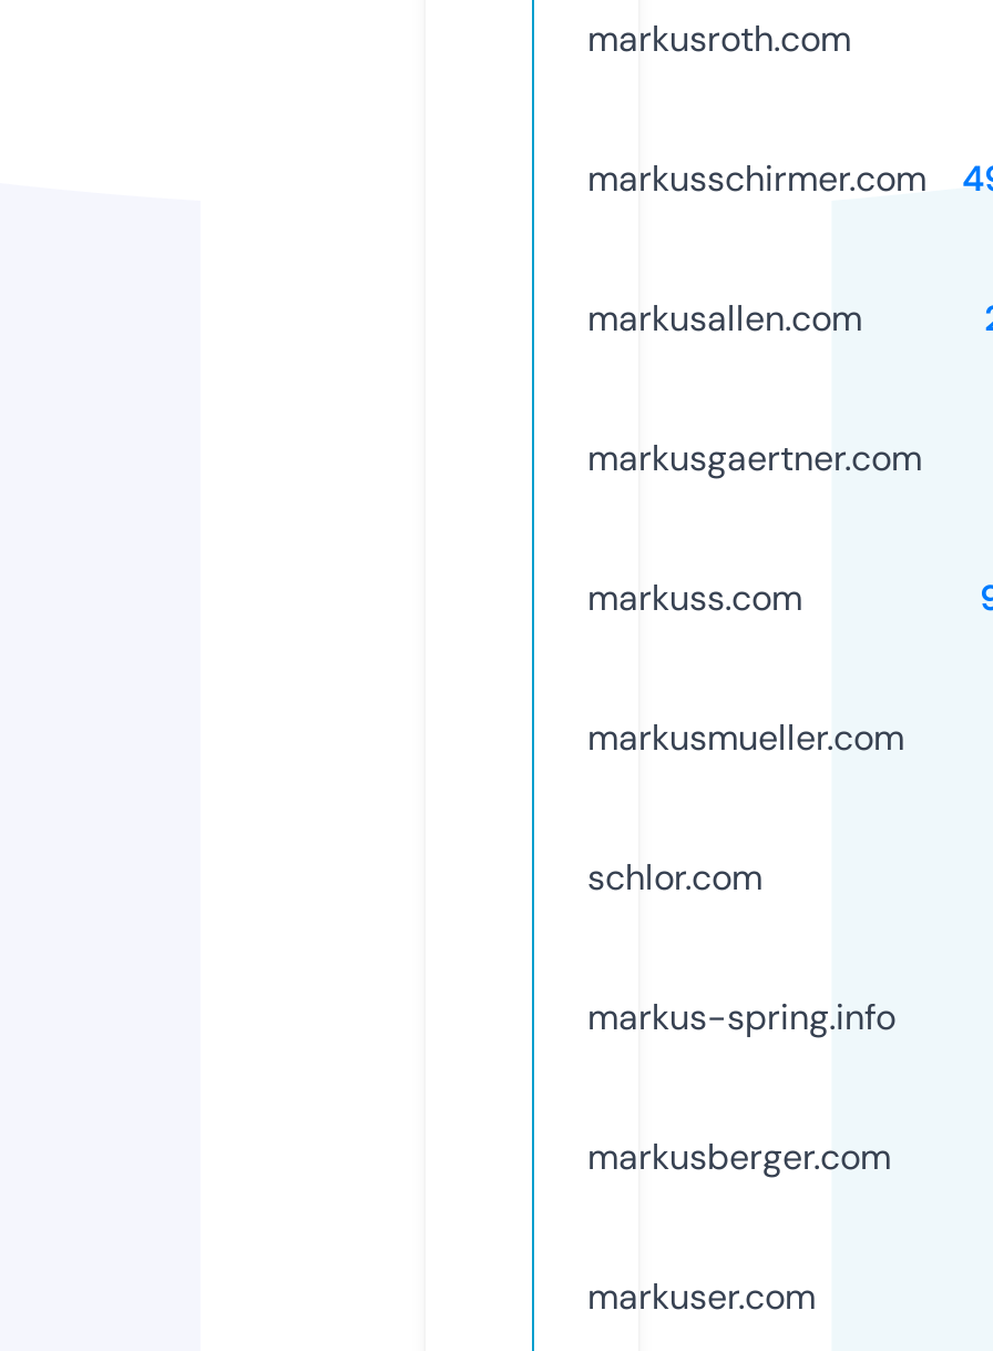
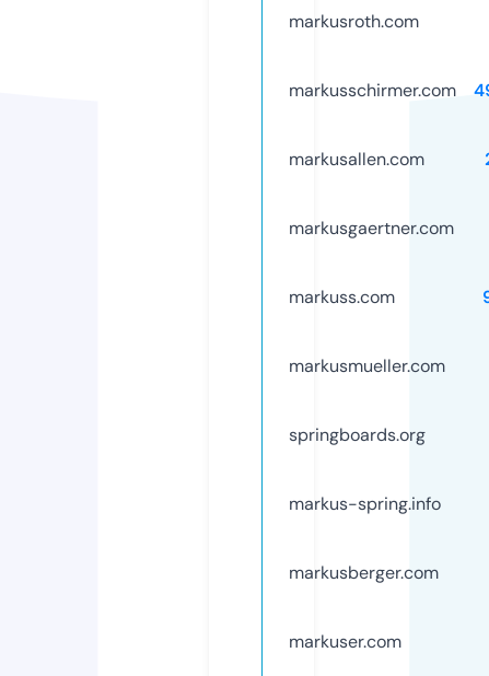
- schlor.com
+ springboards.org
